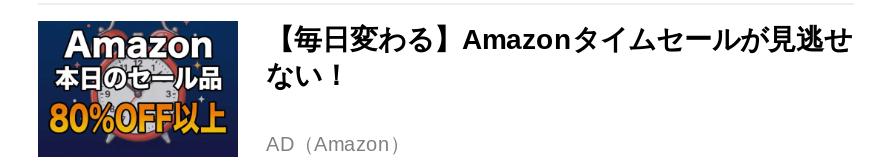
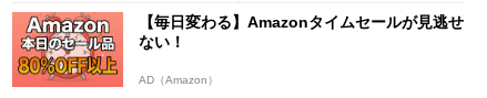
- [image]
+ [image]
